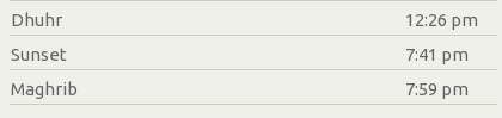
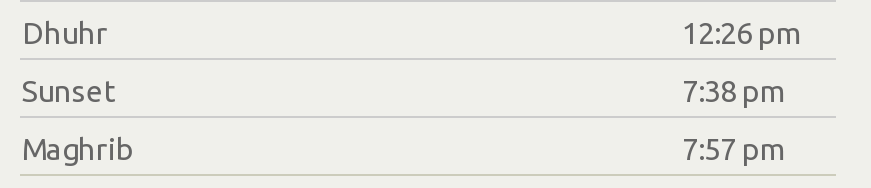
- 7:41 pm
+ 7:38 pm

- 7:59 pm
+ 7:57 pm
